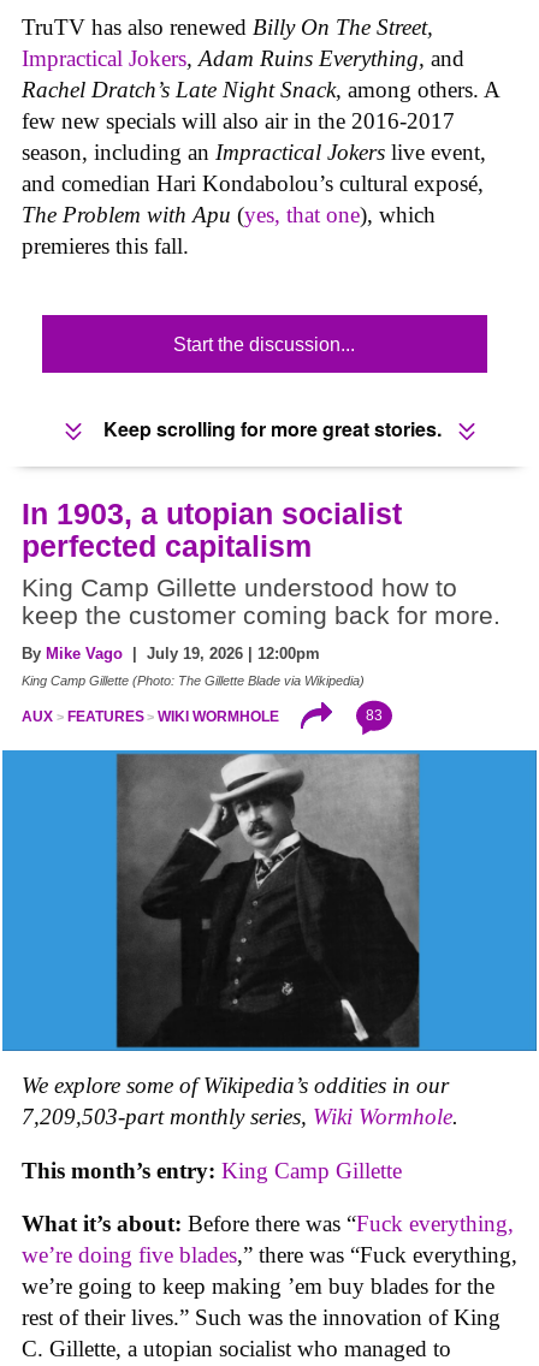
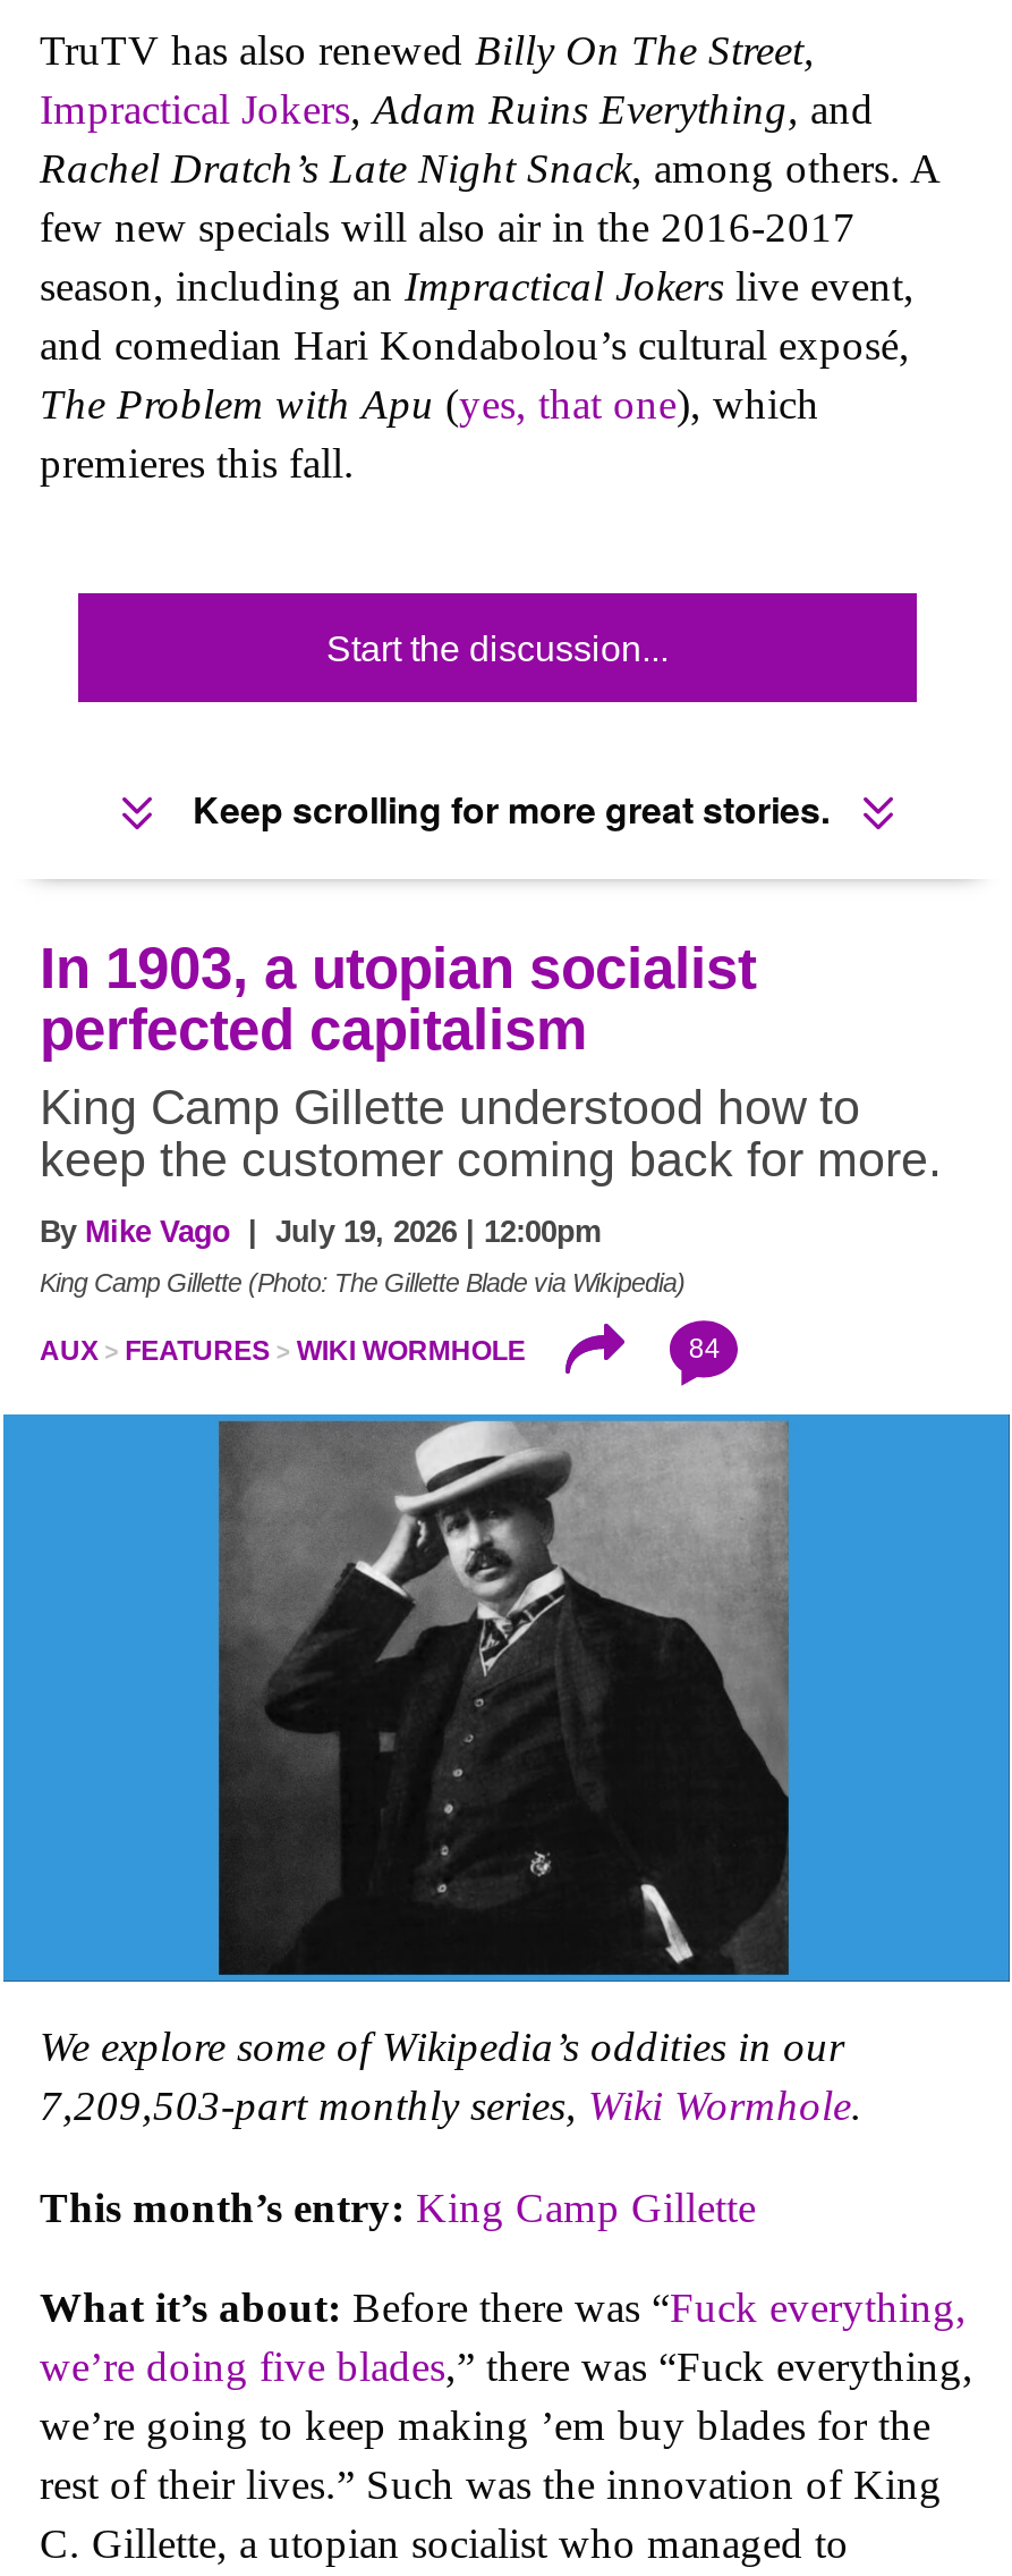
- 83
+ 84
